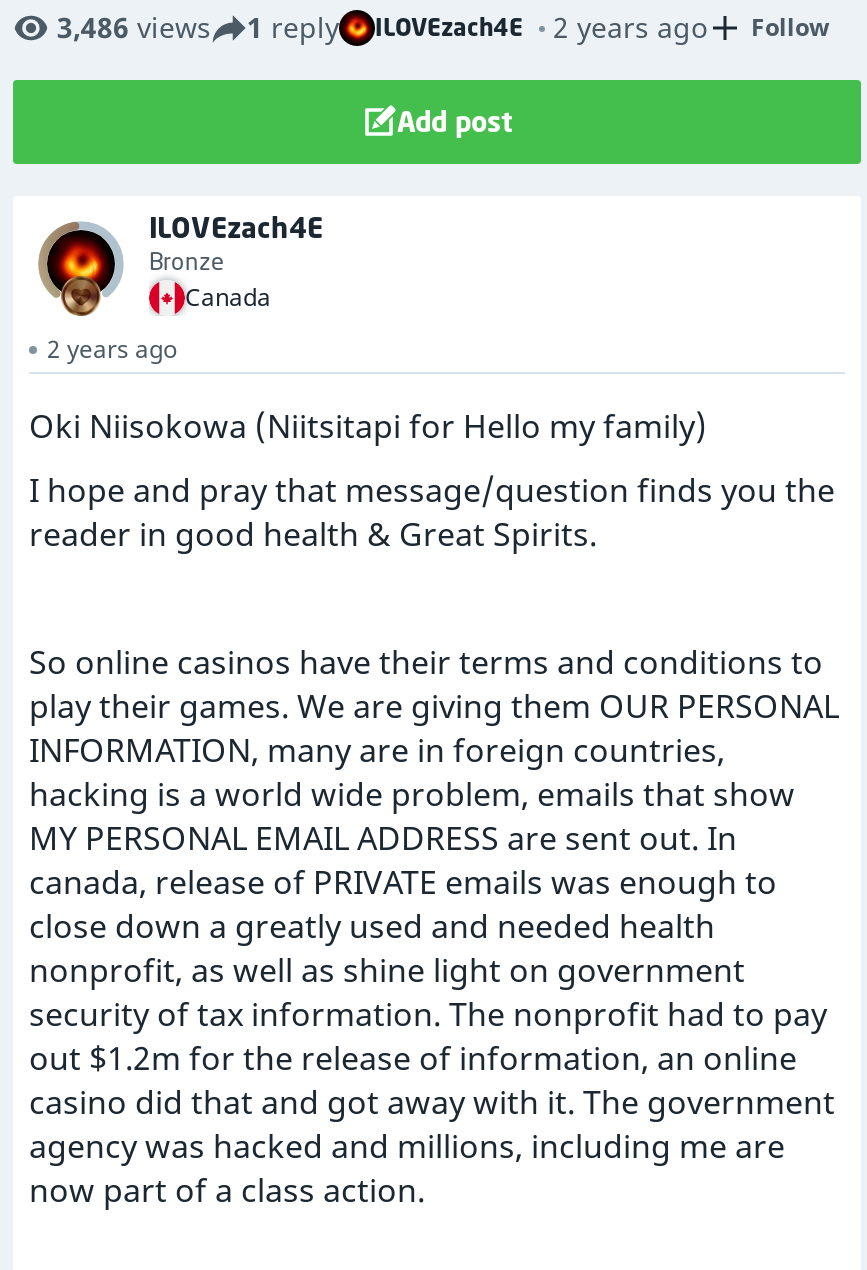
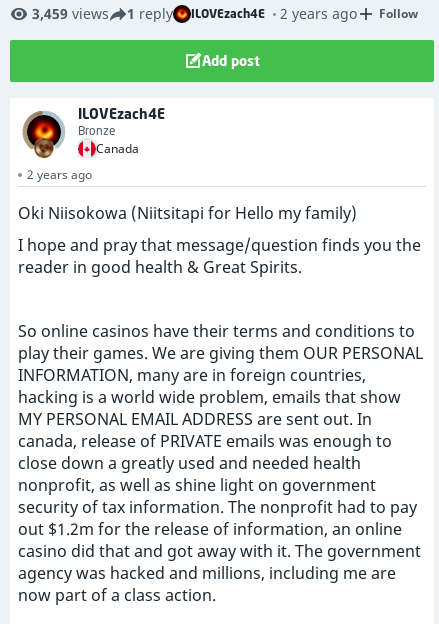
- 3,486 views 1 reply ILOVEzach4E 2 years ago Follow
+ 3,459 views 1 reply ILOVEzach4E 2 years ago Follow
